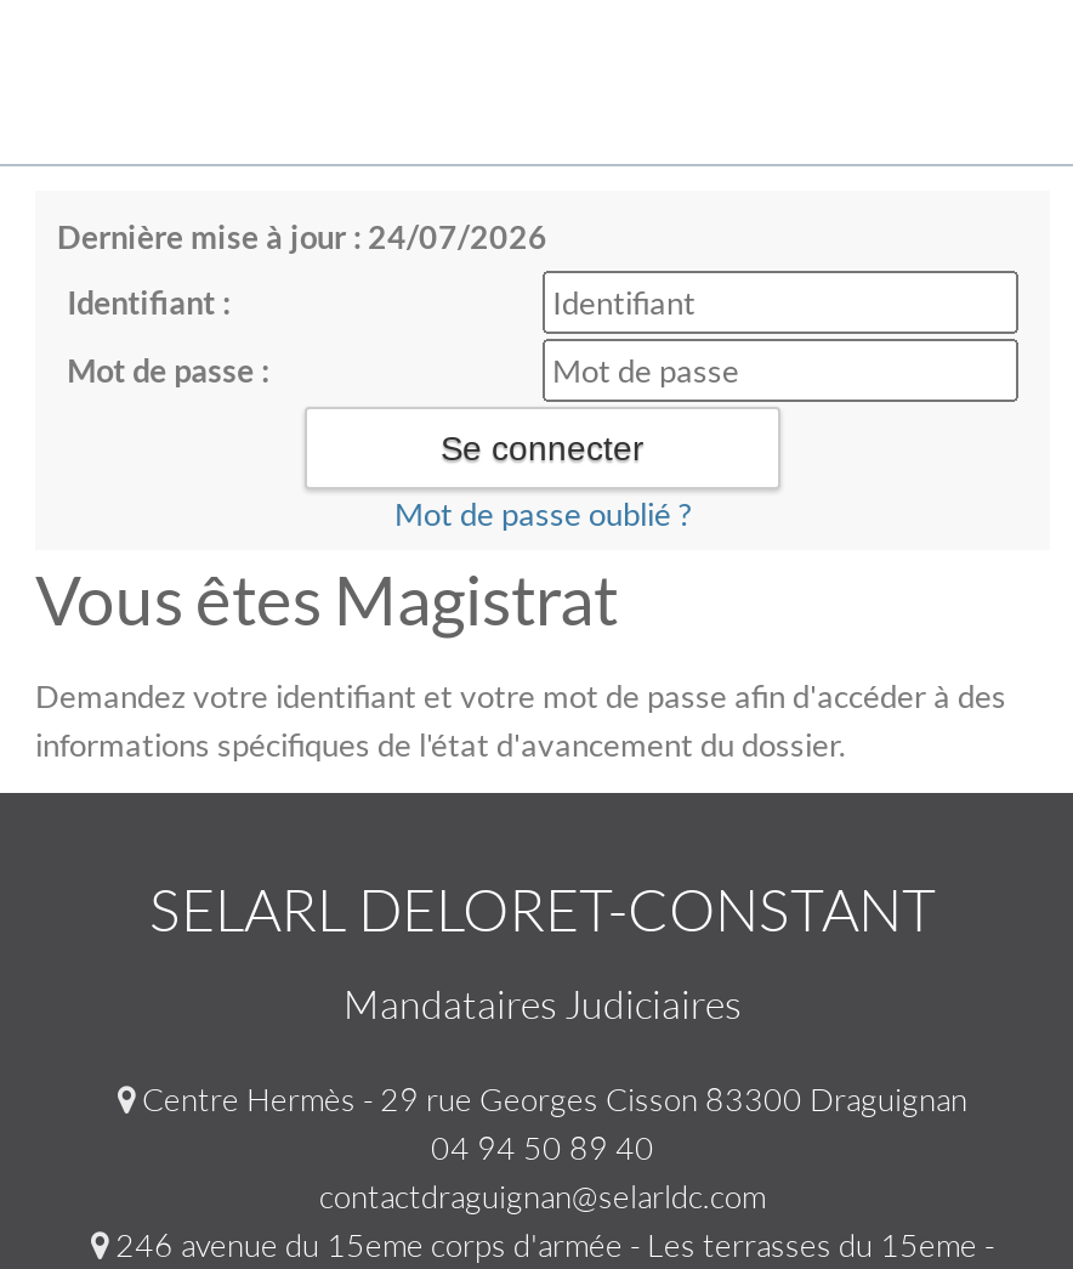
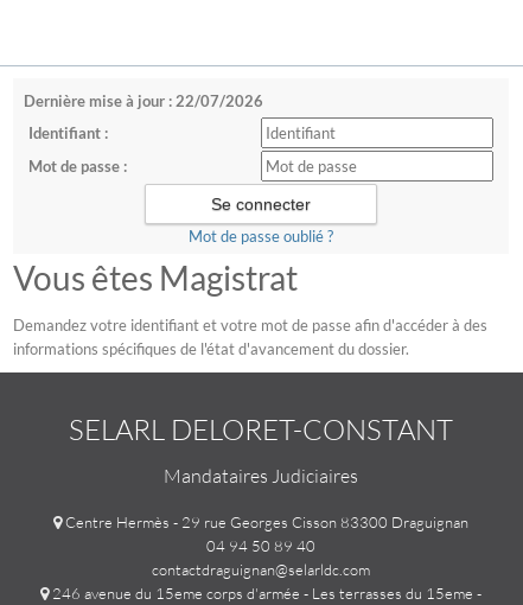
- Dernière mise à jour : 24/07/2026
+ Dernière mise à jour : 22/07/2026
